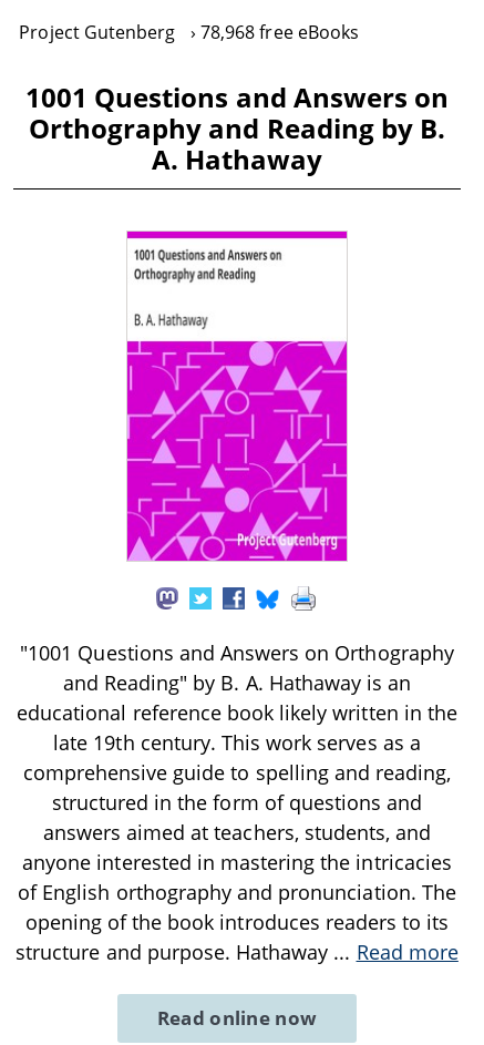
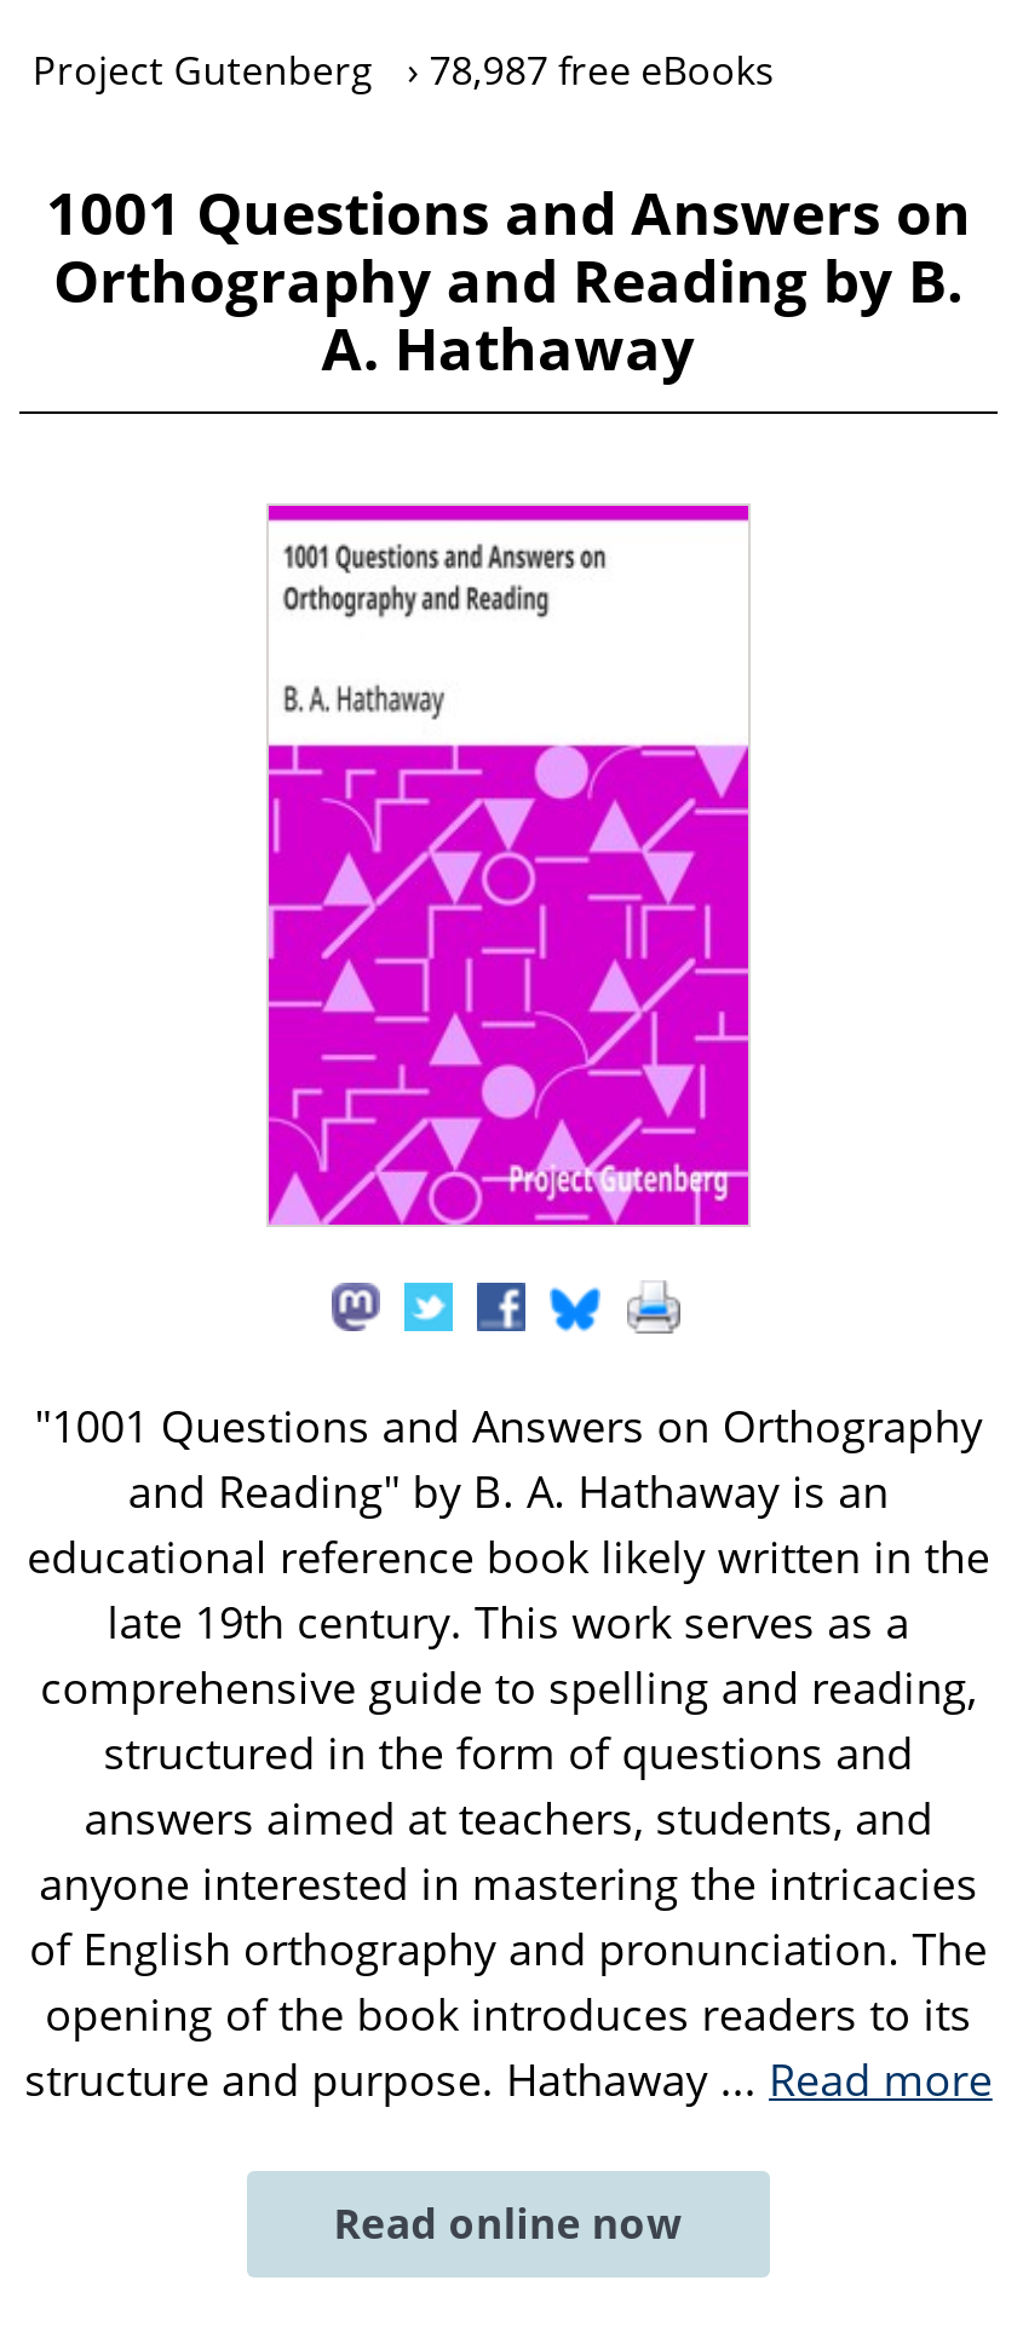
- Project Gutenberg 78,968 free eBooks
+ Project Gutenberg 78,987 free eBooks
